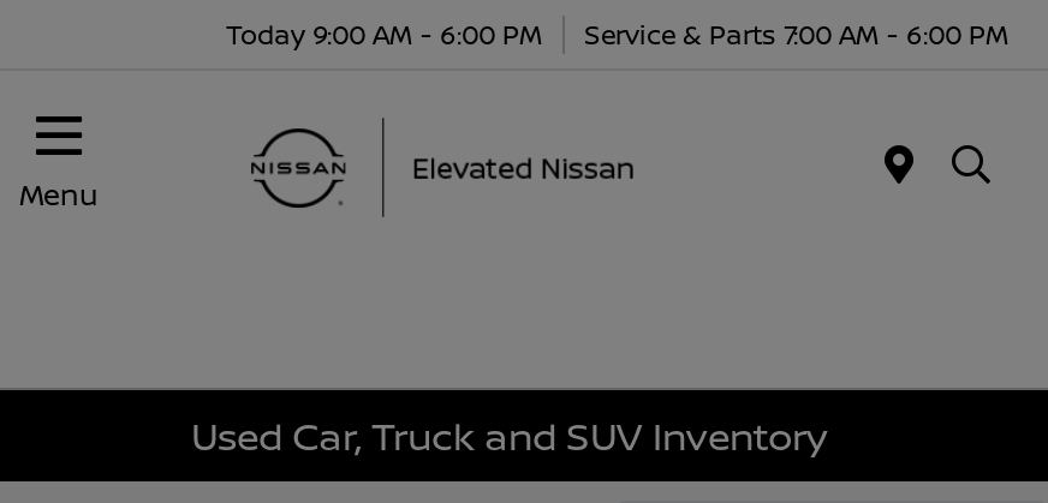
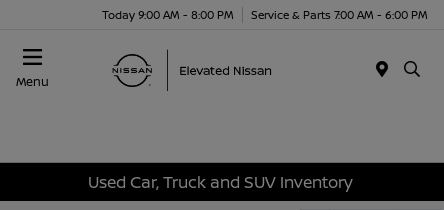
- Today 9:00 AM - 6:00 PM Service & Parts 7:00 AM - 6:00 PM
+ Today 9:00 AM - 8:00 PM Service & Parts 7:00 AM - 6:00 PM
